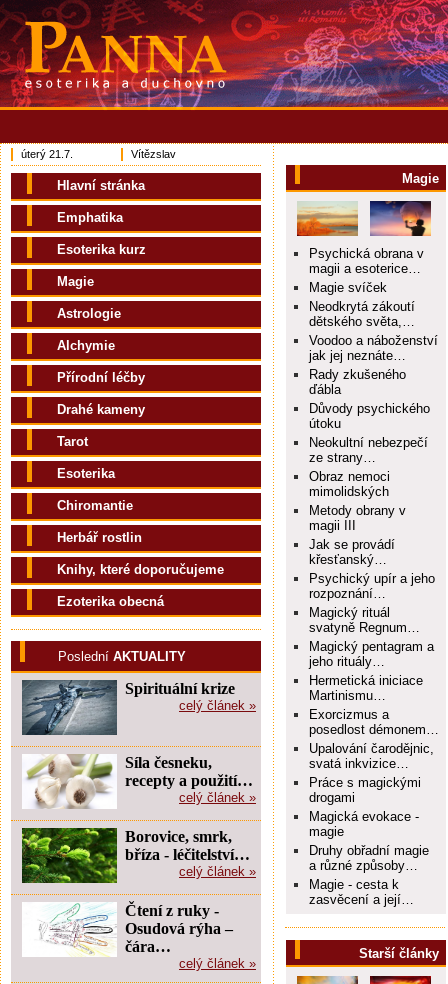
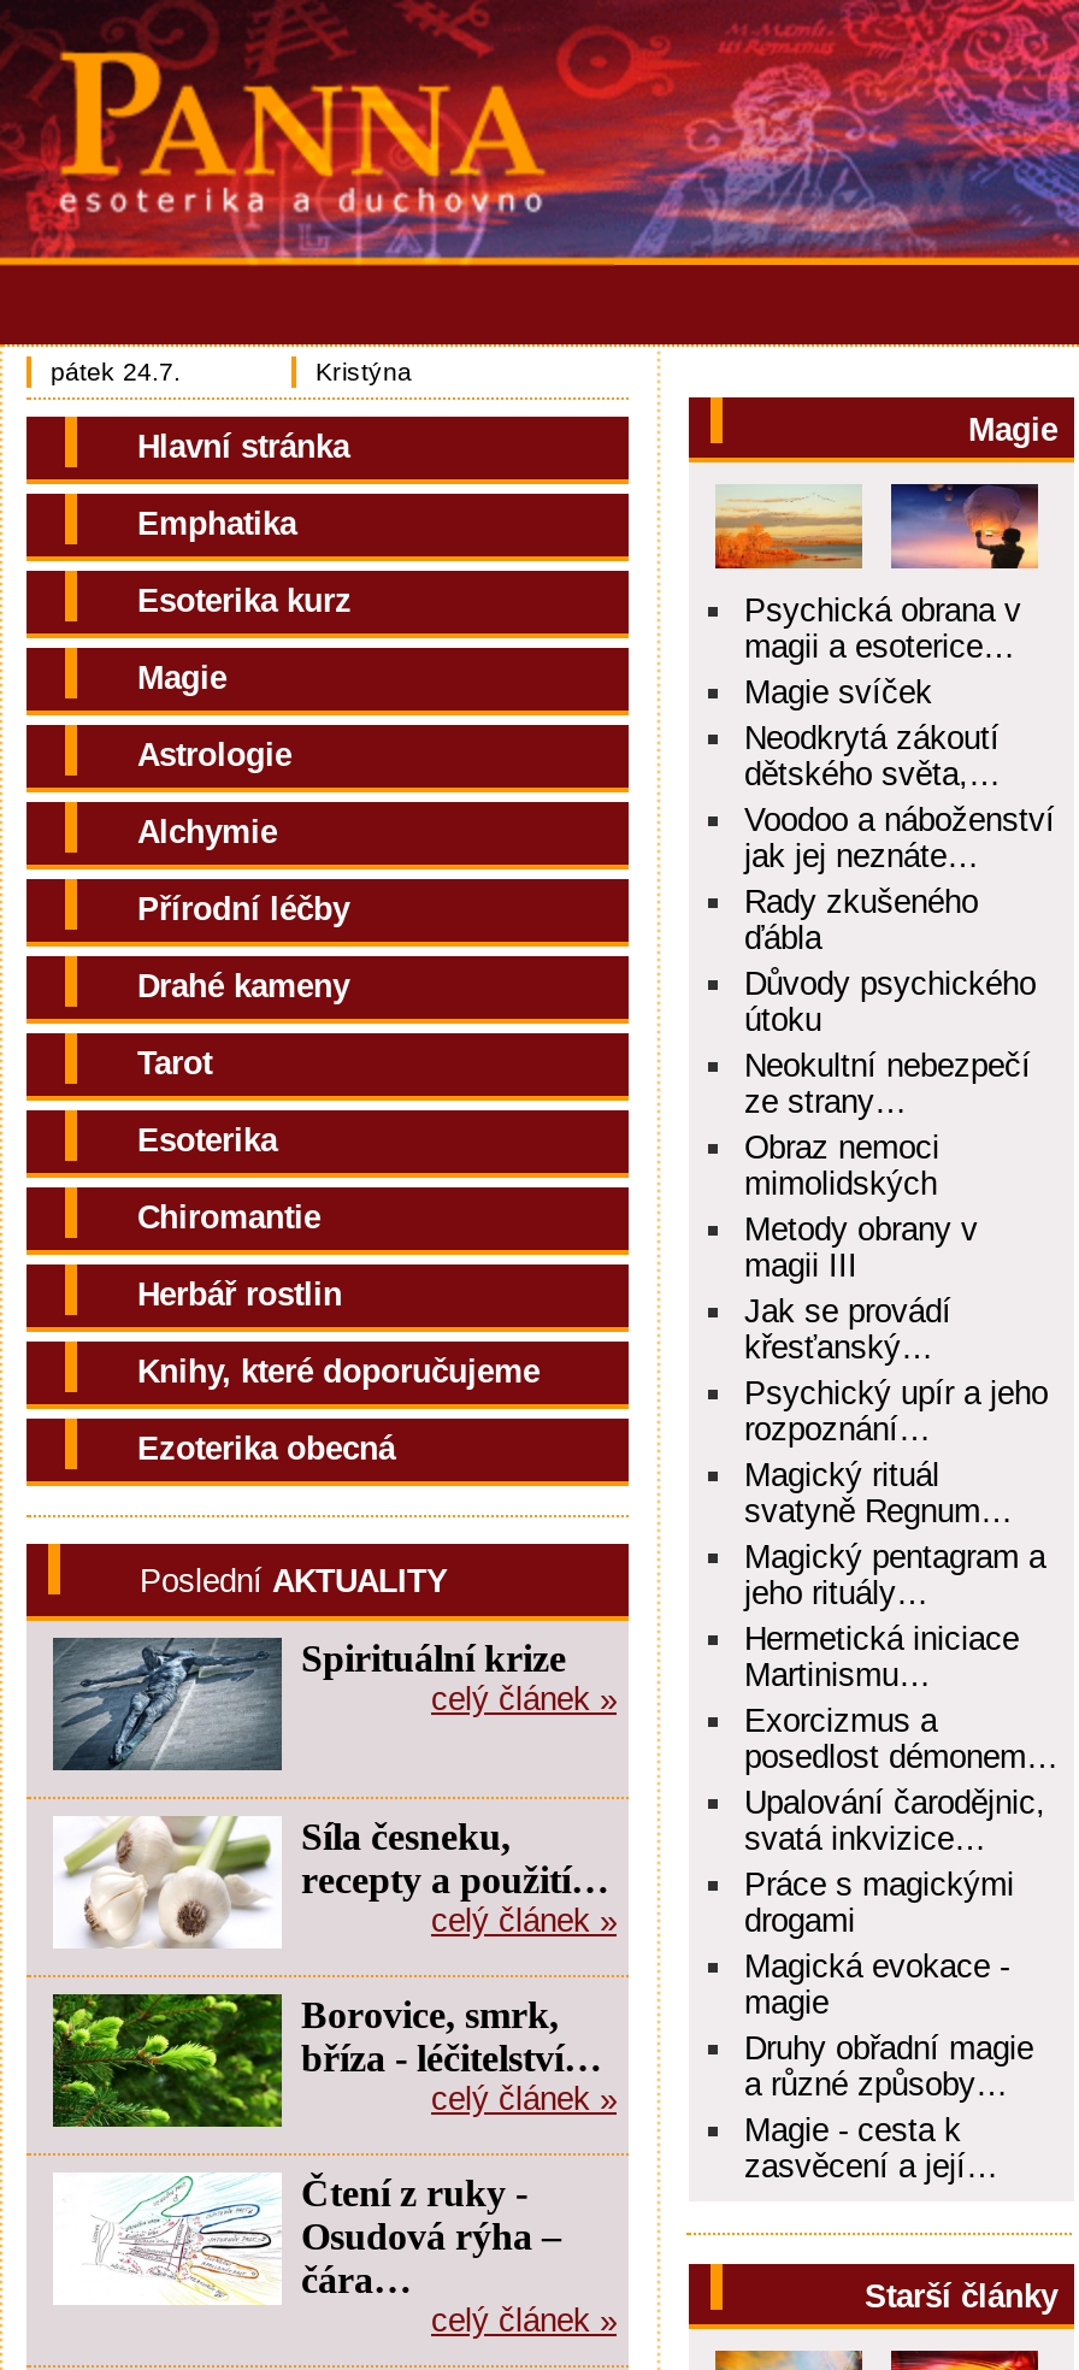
- úterý 21.7.
- Vítězslav
+ pátek 24.7.
+ Kristýna
